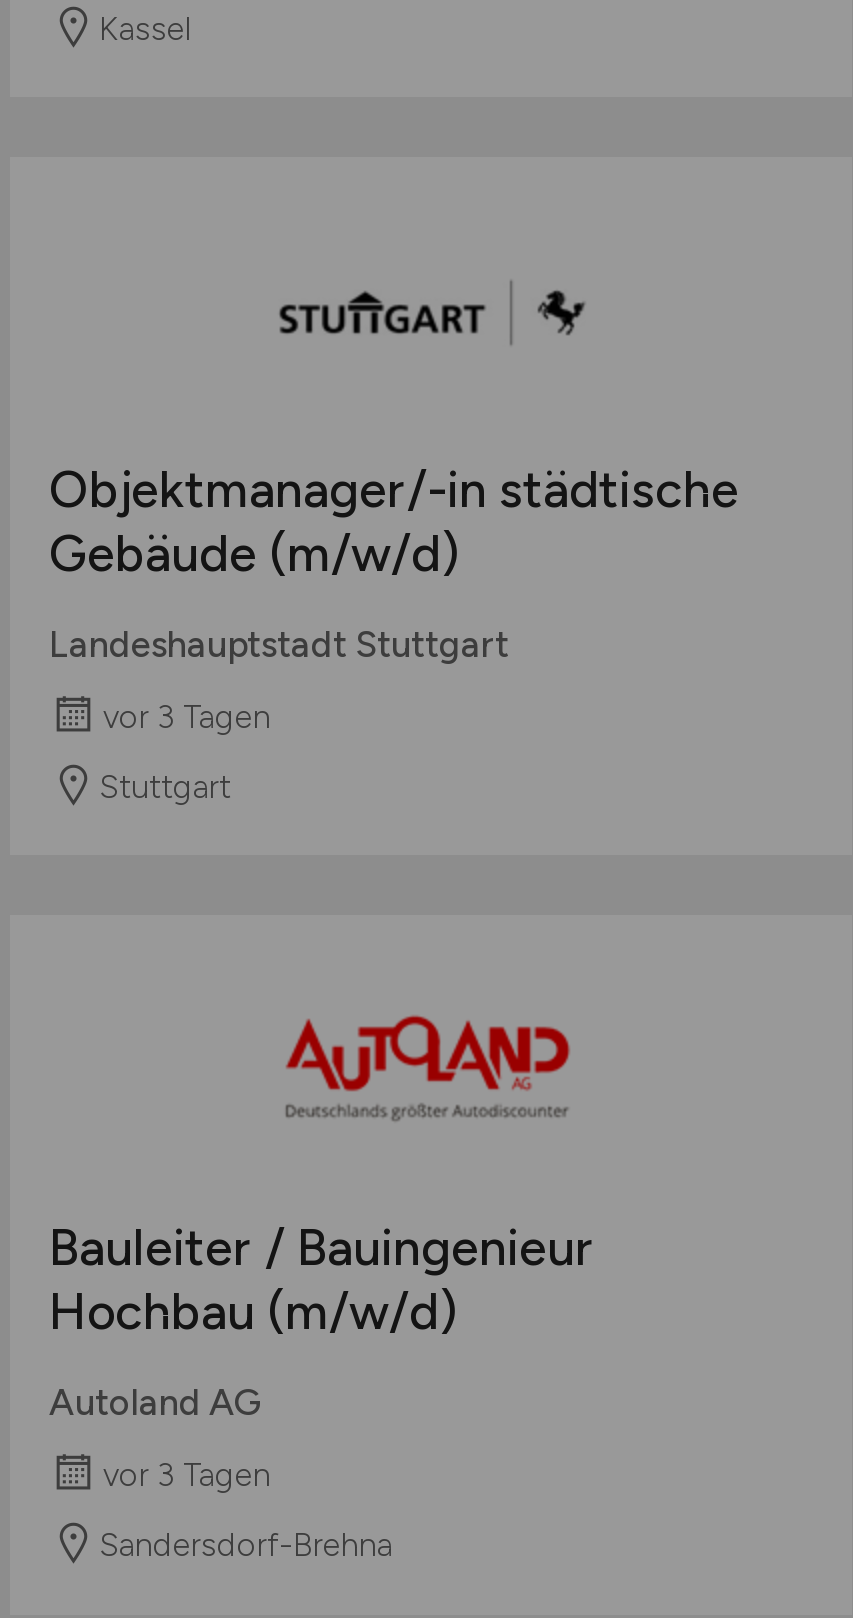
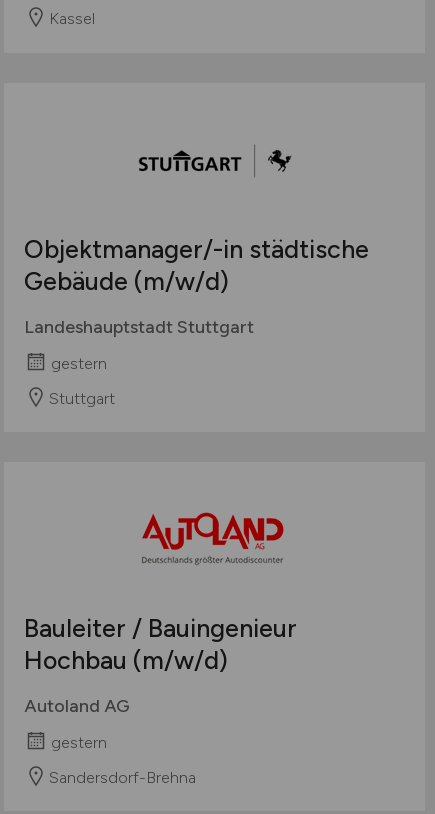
- vor 3 Tagen
+ gestern

- vor 3 Tagen
+ gestern
